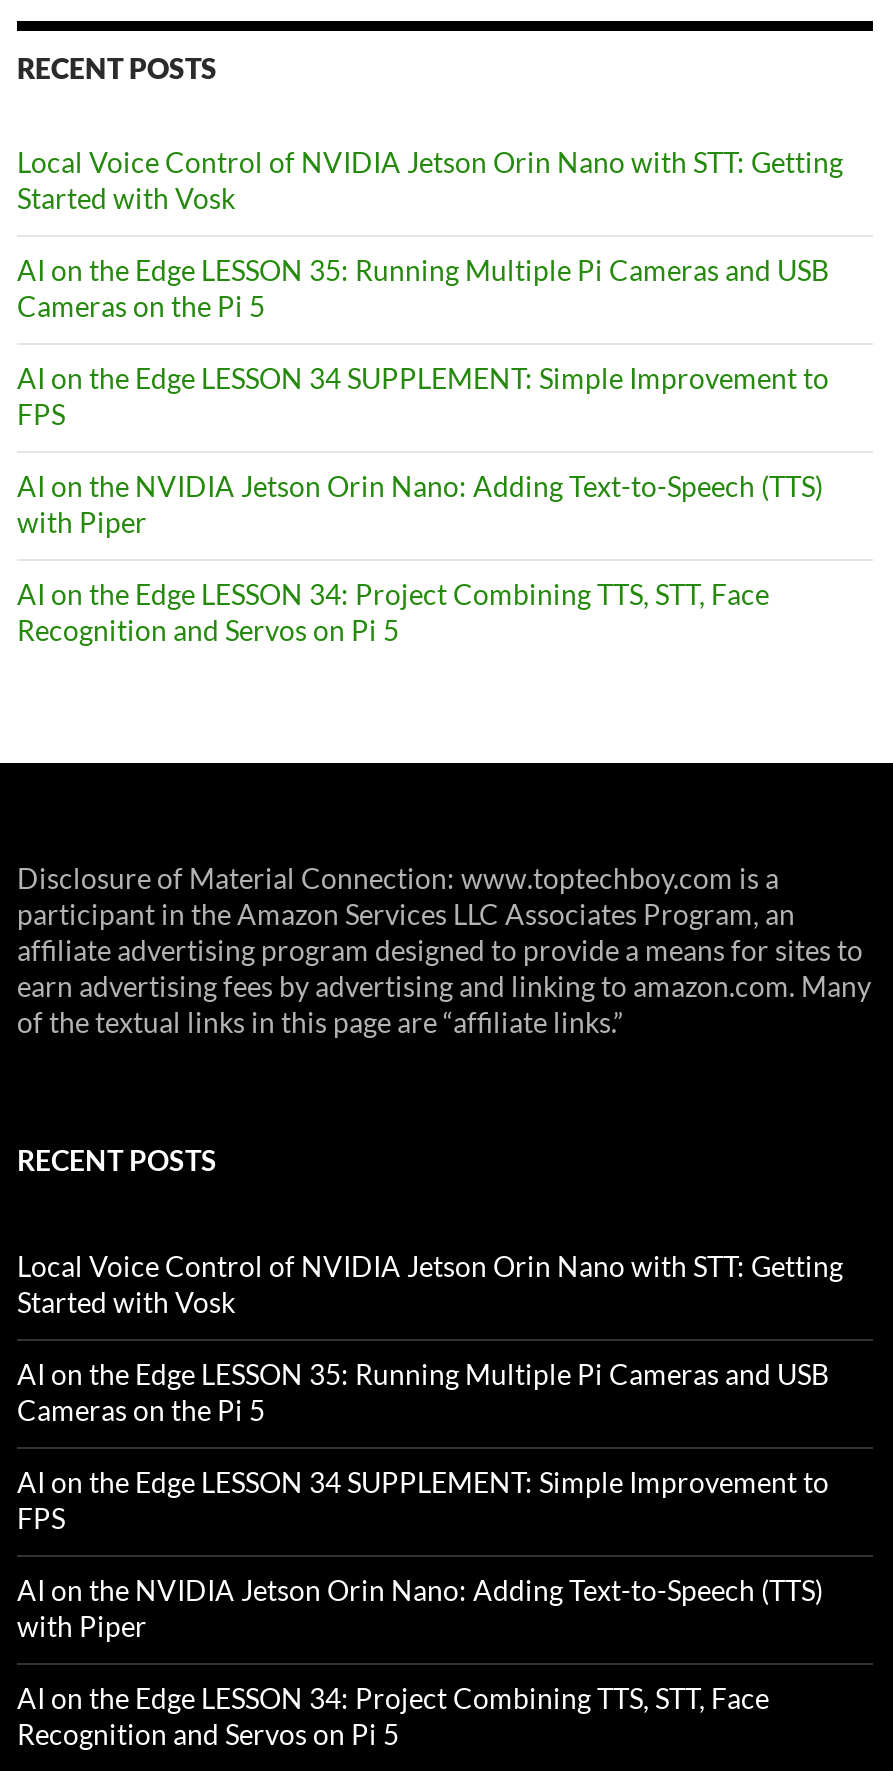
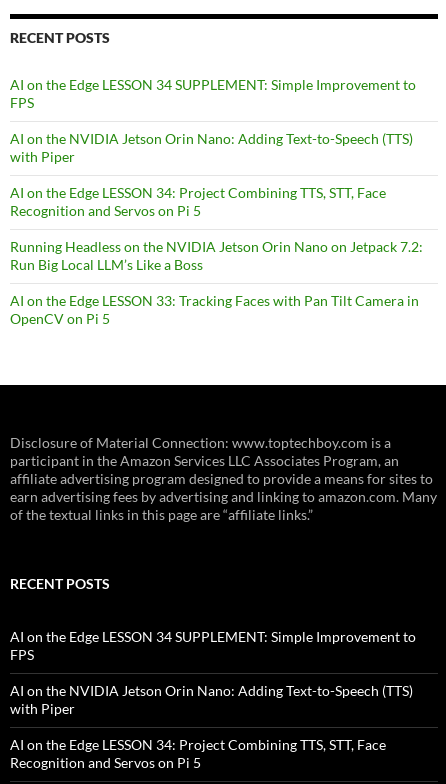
- Local Voice Control of NVIDIA Jetson Orin Nano with STT: Getting
- Started with Vosk
- AI on the Edge LESSON 35: Running Multiple Pi Cameras and USB
- Cameras on the Pi 5

+ Running Headless on the NVIDIA Jetson Orin Nano on Jetpack 7.2:
+ Run Big Local LLM’s Like a Boss
+ AI on the Edge LESSON 33: Tracking Faces with Pan Tilt Camera in
+ OpenCV on Pi 5

- Local Voice Control of NVIDIA Jetson Orin Nano with STT: Getting
- Started with Vosk
- AI on the Edge LESSON 35: Running Multiple Pi Cameras and USB
- Cameras on the Pi 5
